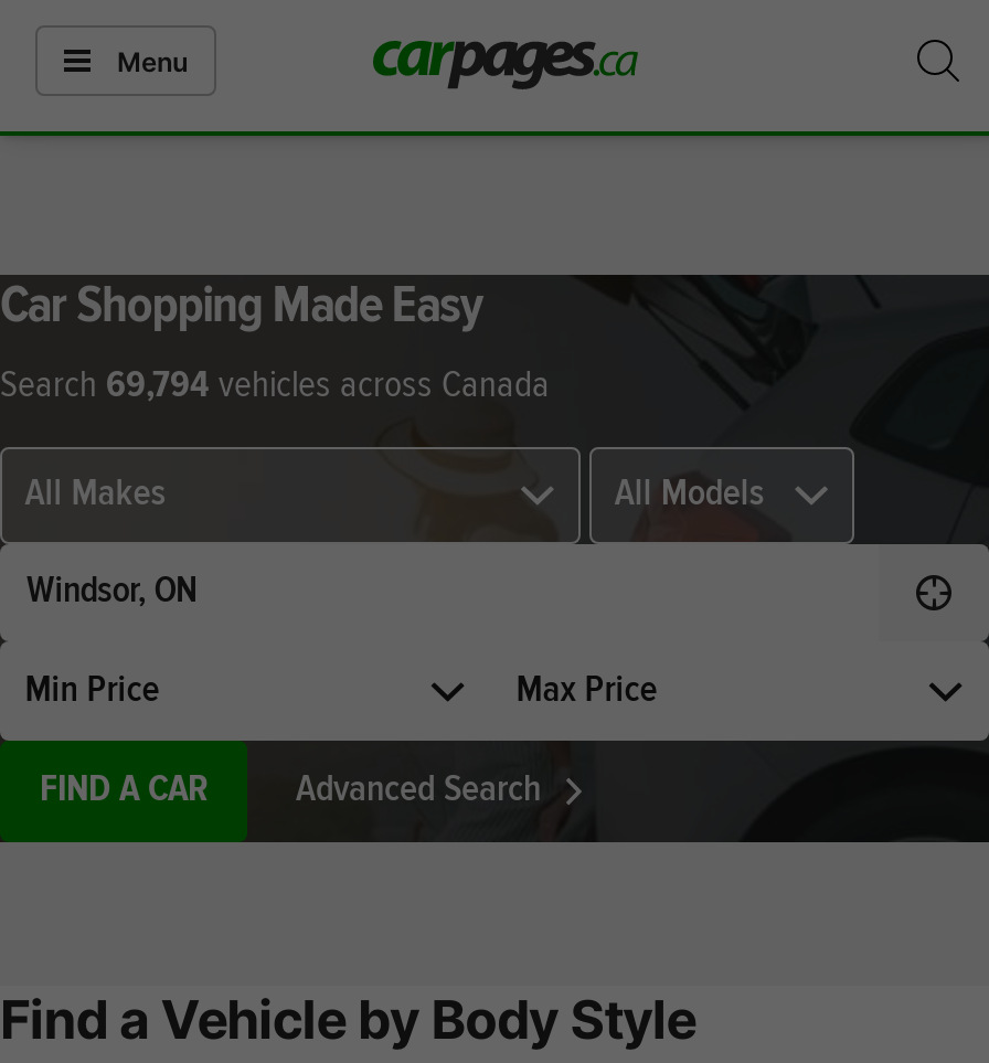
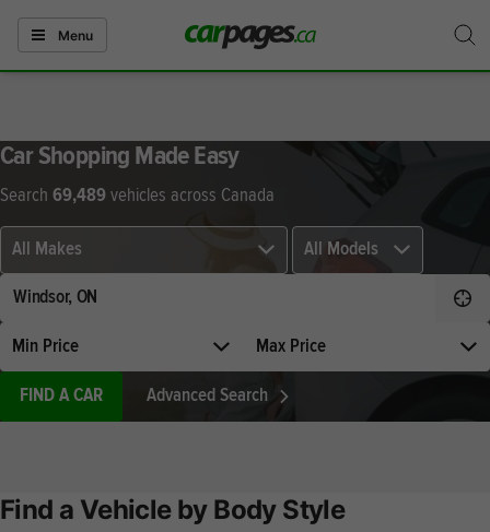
- Search 69,794 vehicles across Canada
+ Search 69,489 vehicles across Canada
